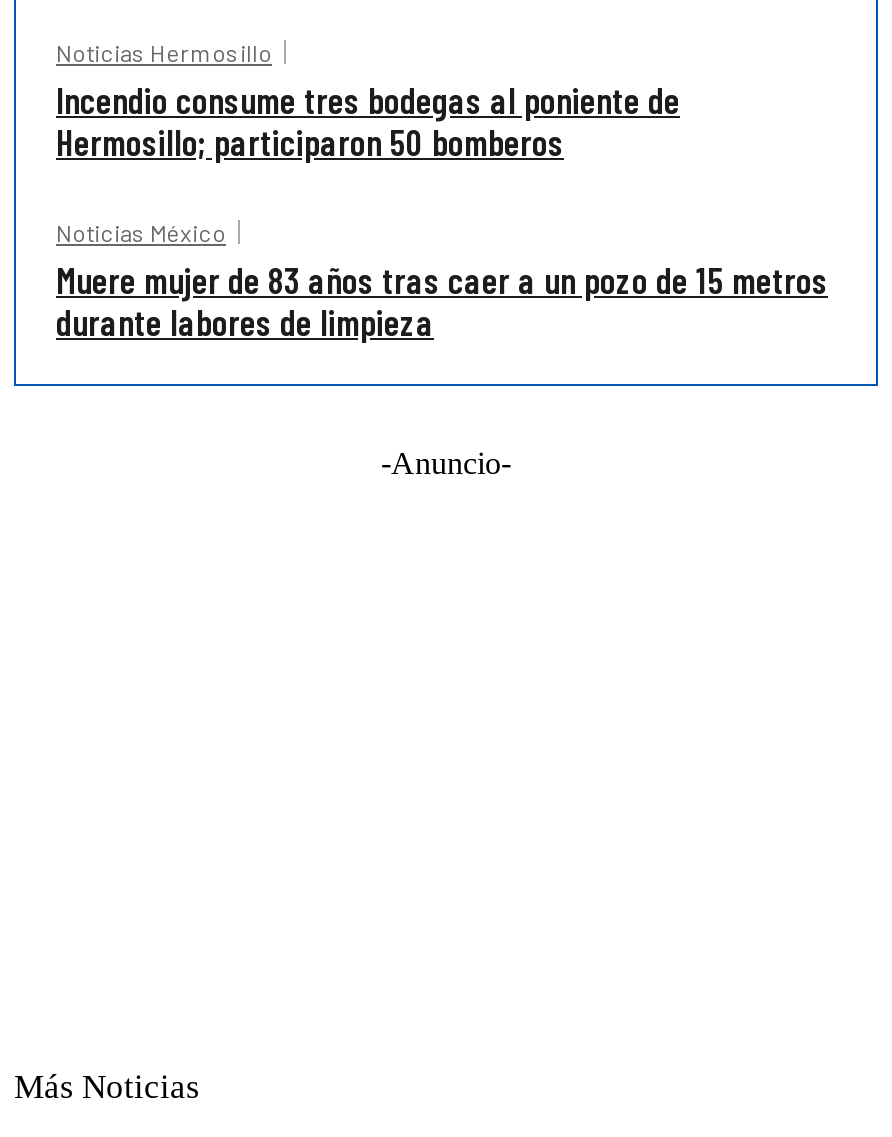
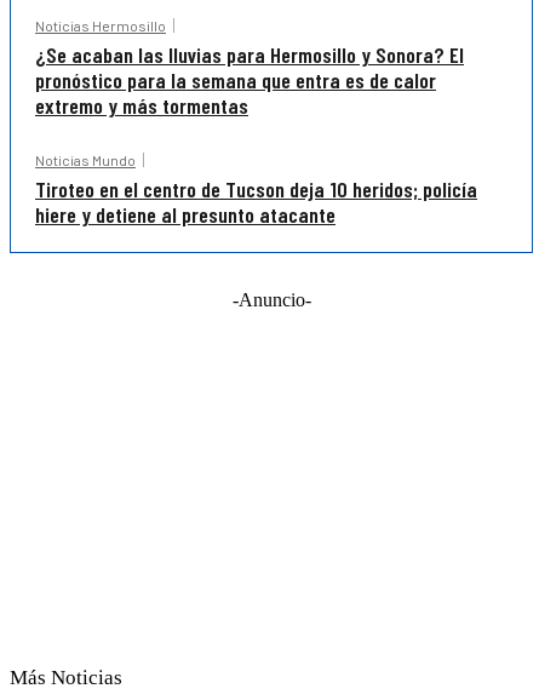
- Incendio consume tres bodegas al poniente de
- Hermosillo; participaron 50 bomberos
+ ¿Se acaban las lluvias para Hermosillo y Sonora? El
+ pronóstico para la semana que entra es de calor
+ extremo y más tormentas

- Noticias México
- Muere mujer de 83 años tras caer a un pozo de 15 metros
- durante labores de limpieza
+ Noticias Mundo
+ Tiroteo en el centro de Tucson deja 10 heridos; policía
+ hiere y detiene al presunto atacante
